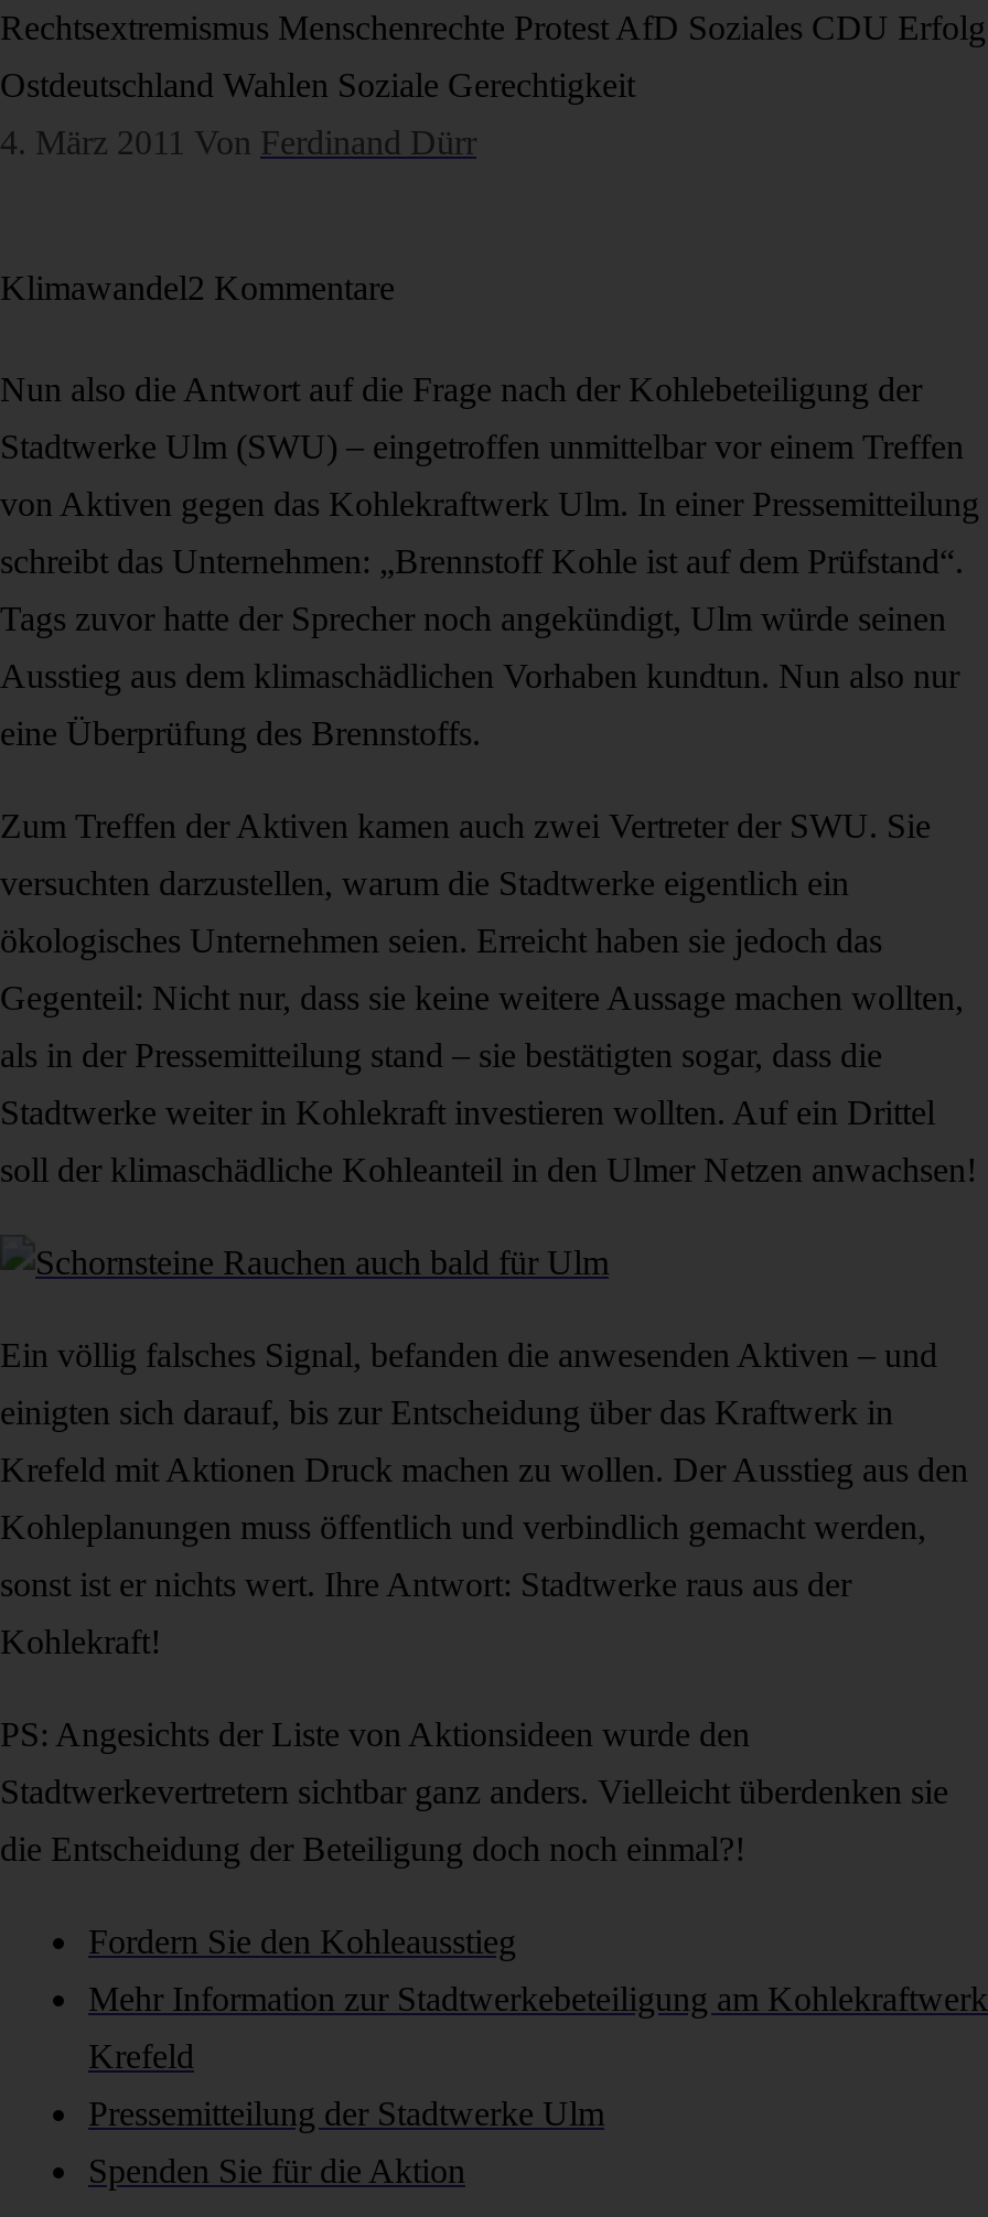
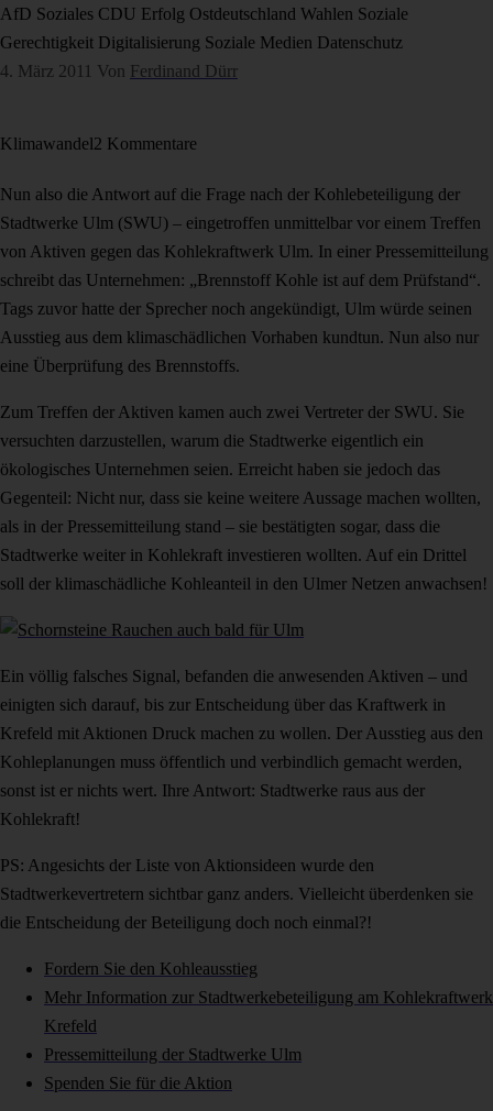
- Rechtsextremismus Menschenrechte Protest AfD Soziales CDU Erfolg
+ AfD Soziales CDU Erfolg Ostdeutschland Wahlen Soziale

- Ostdeutschland Wahlen Soziale Gerechtigkeit
+ Gerechtigkeit Digitalisierung Soziale Medien Datenschutz
